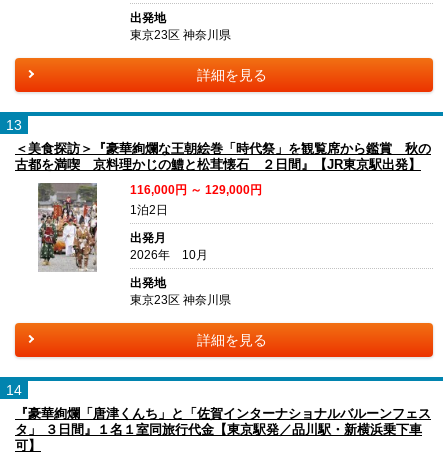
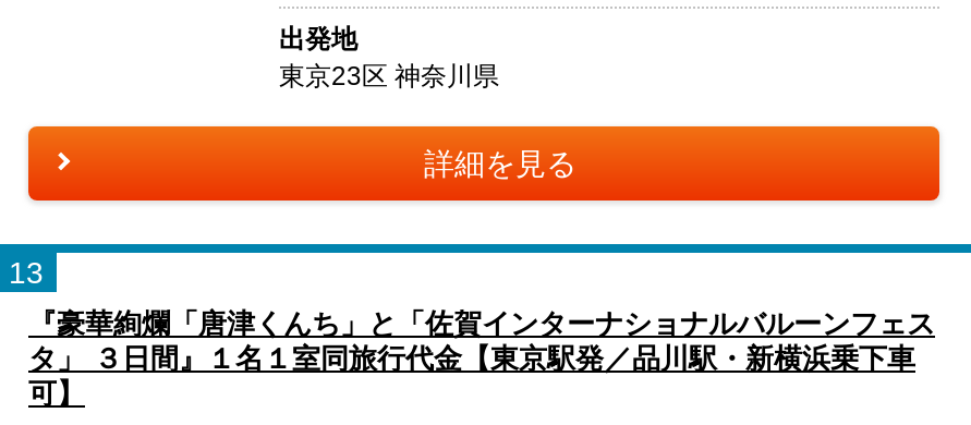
- [image]
- ＜美食探訪＞『豪華絢爛な王朝絵巻「時代祭」を観覧席から鑑賞 秋の
- 古都を満喫 京料理かじの鱧と松茸懐石 ２日間』【JR東京駅出発】
- 116,000円 ～ 129,000円
- 1泊2日
- 出発月
- 2026年 10月
- 出発地
- 東京23区 神奈川県
- 詳細を見る
- 14
